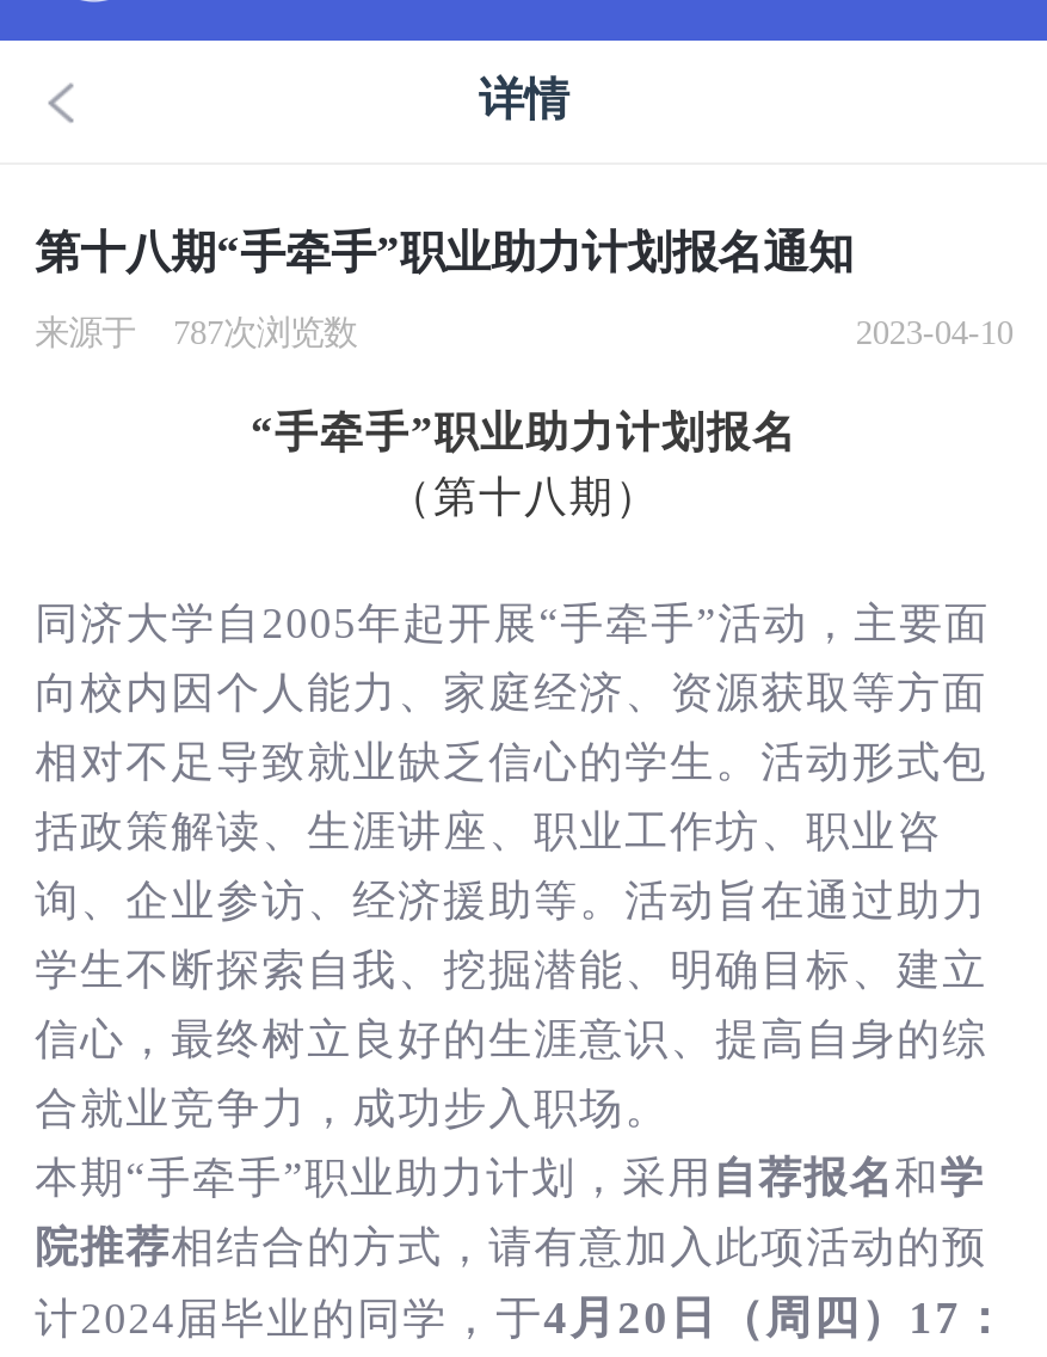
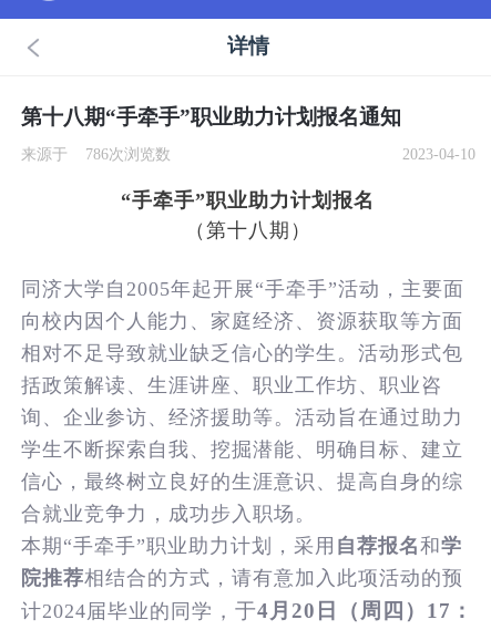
- 来源于 787次浏览数
+ 来源于 786次浏览数
